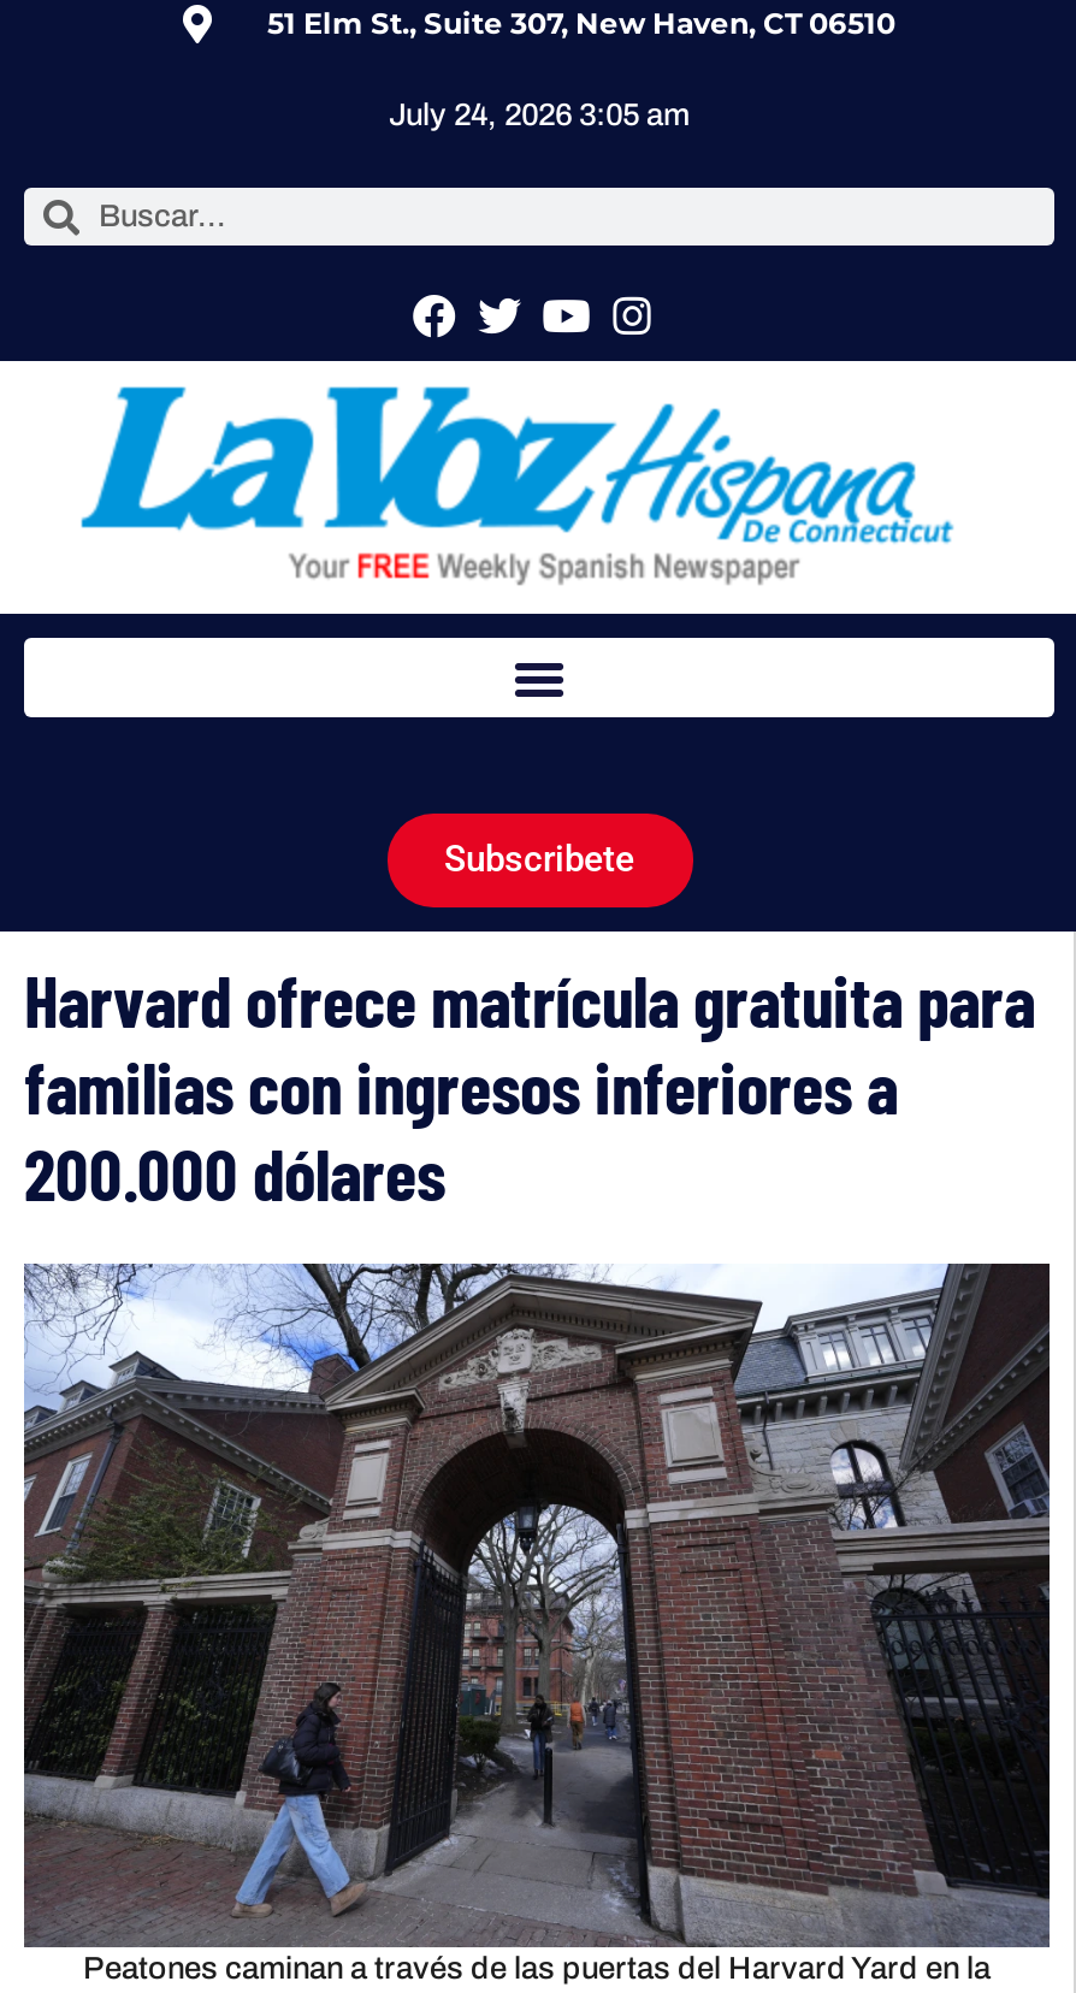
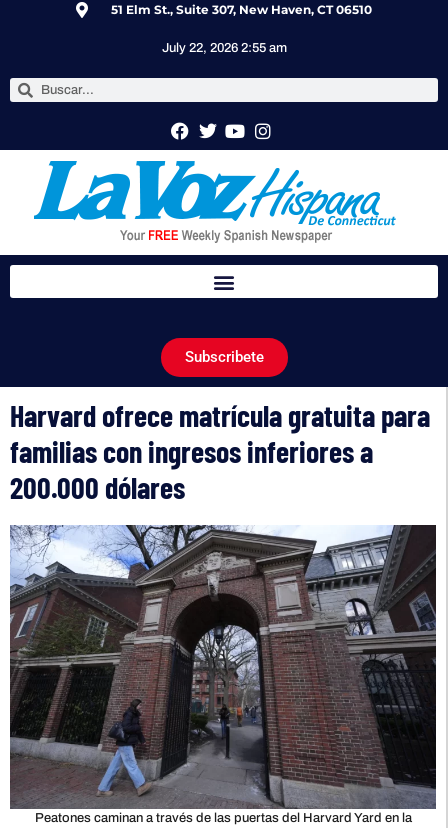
- July 24, 2026 3:05 am
+ July 22, 2026 2:55 am
